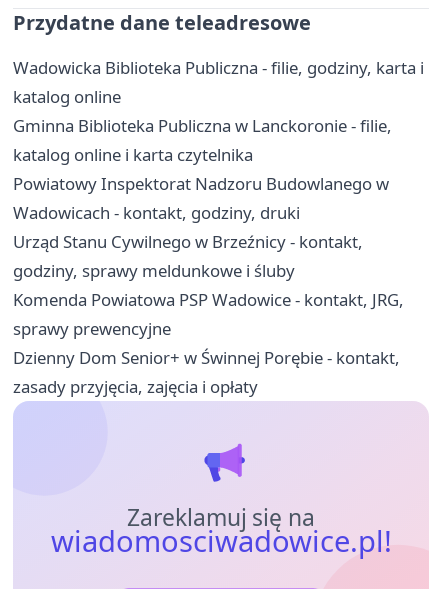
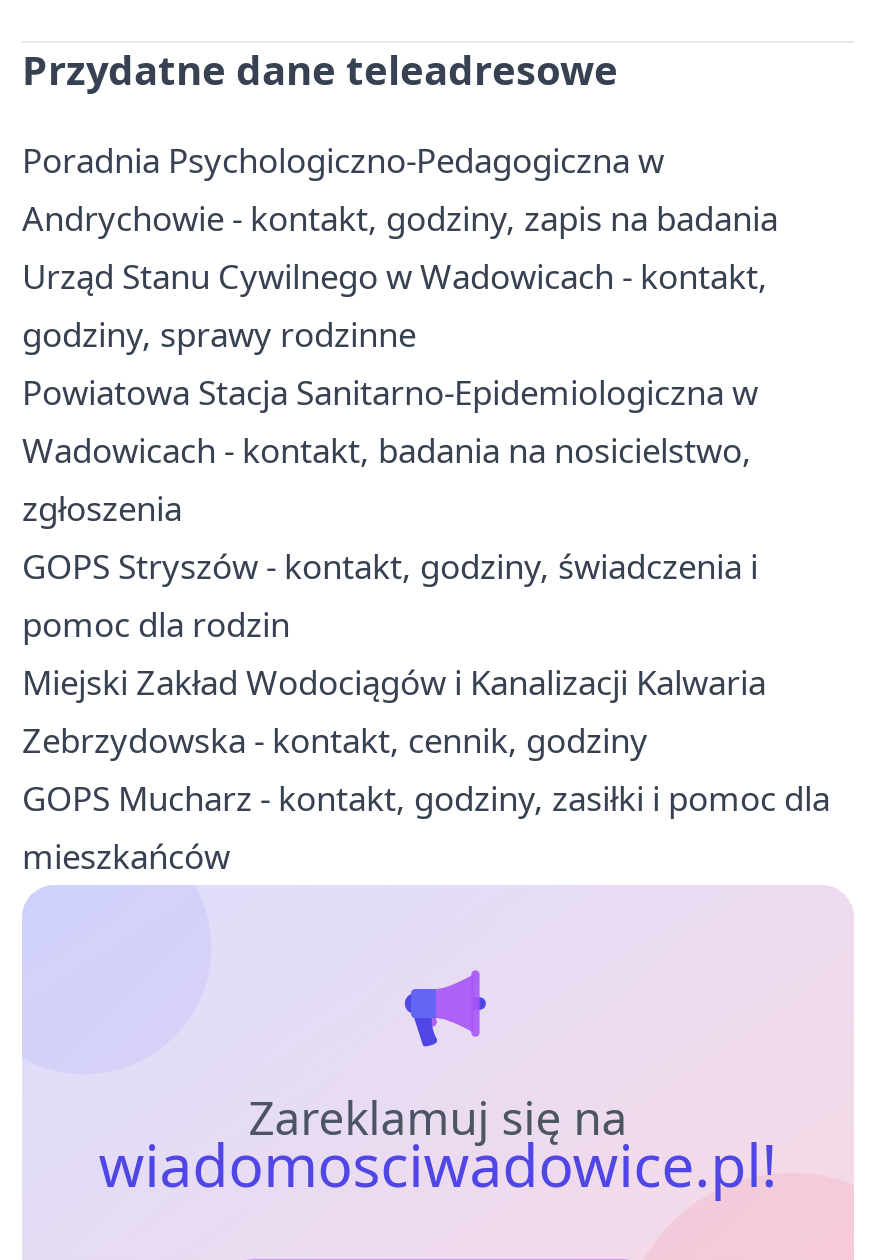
- Wadowicka Biblioteka Publiczna - filie, godziny, karta i
- katalog online
- Gminna Biblioteka Publiczna w Lanckoronie - filie,
- katalog online i karta czytelnika
- Powiatowy Inspektorat Nadzoru Budowlanego w
- Wadowicach - kontakt, godziny, druki
- Urząd Stanu Cywilnego w Brzeźnicy - kontakt,
- godziny, sprawy meldunkowe i śluby
- Komenda Powiatowa PSP Wadowice - kontakt, JRG,
- sprawy prewencyjne
- Dzienny Dom Senior+ w Świnnej Porębie - kontakt,
- zasady przyjęcia, zajęcia i opłaty
+ Poradnia Psychologiczno-Pedagogiczna w
+ Andrychowie - kontakt, godziny, zapis na badania
+ Urząd Stanu Cywilnego w Wadowicach - kontakt,
+ godziny, sprawy rodzinne
+ Powiatowa Stacja Sanitarno-Epidemiologiczna w
+ Wadowicach - kontakt, badania na nosicielstwo,
+ zgłoszenia
+ GOPS Stryszów - kontakt, godziny, świadczenia i
+ pomoc dla rodzin
+ Miejski Zakład Wodociągów i Kanalizacji Kalwaria
+ Zebrzydowska - kontakt, cennik, godziny
+ GOPS Mucharz - kontakt, godziny, zasiłki i pomoc dla
+ mieszkańców
